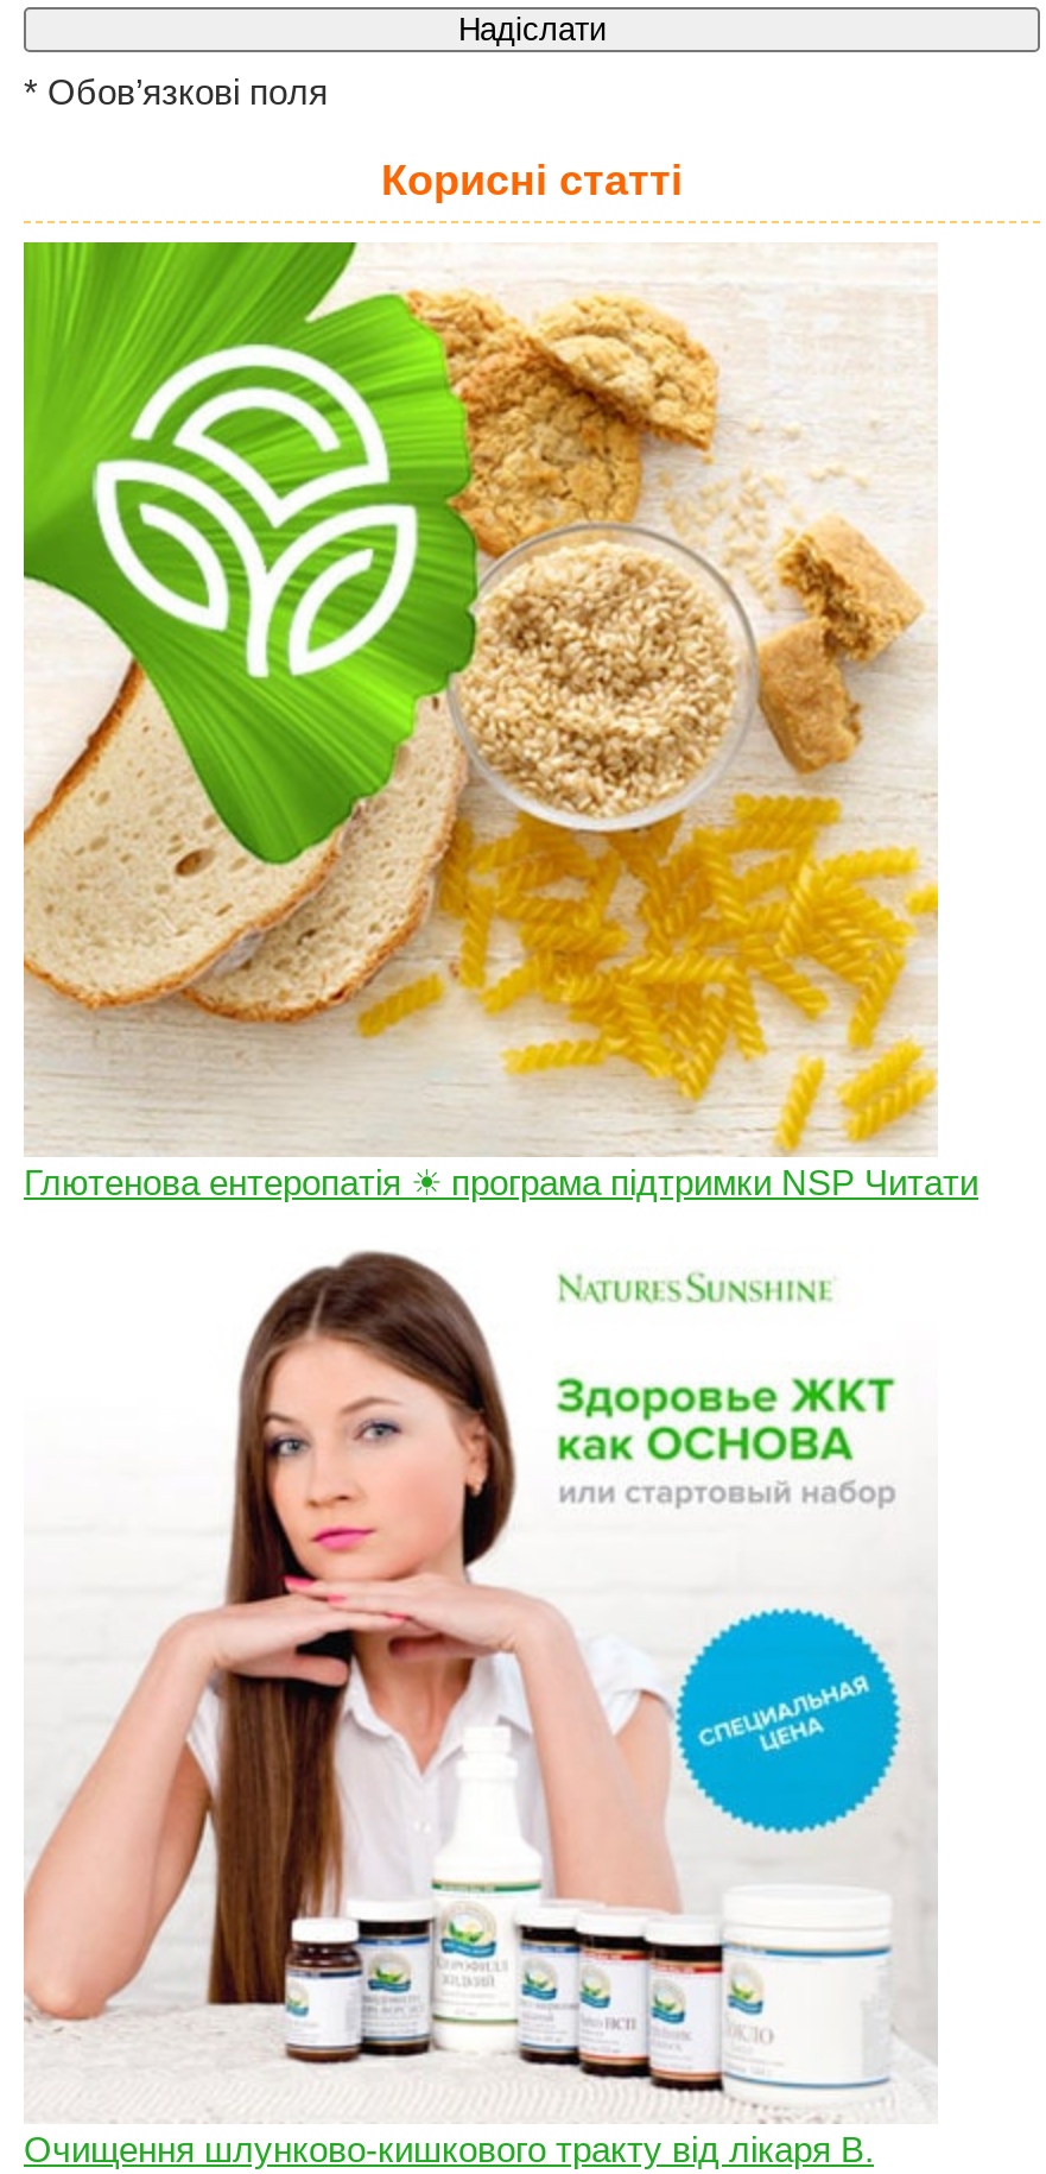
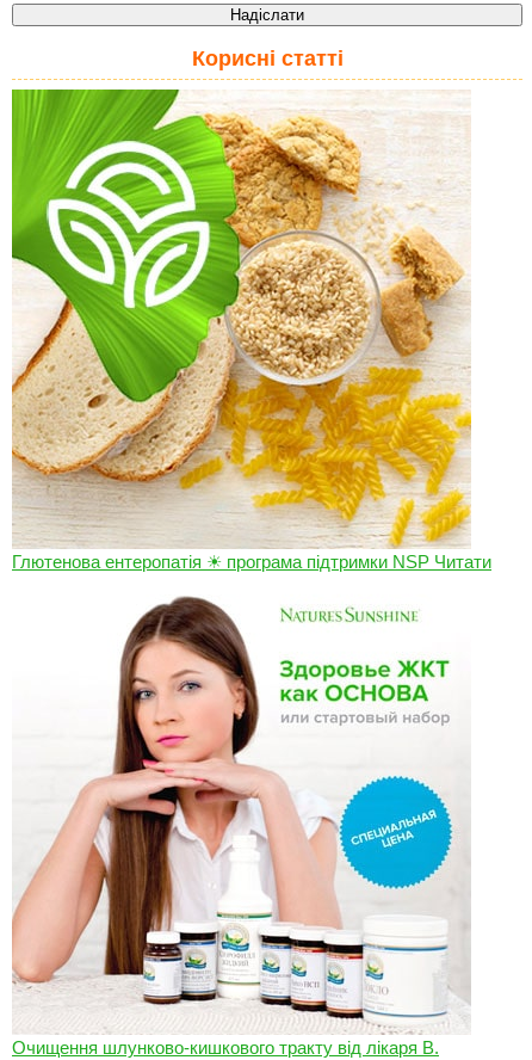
- * Обов’язкові поля
